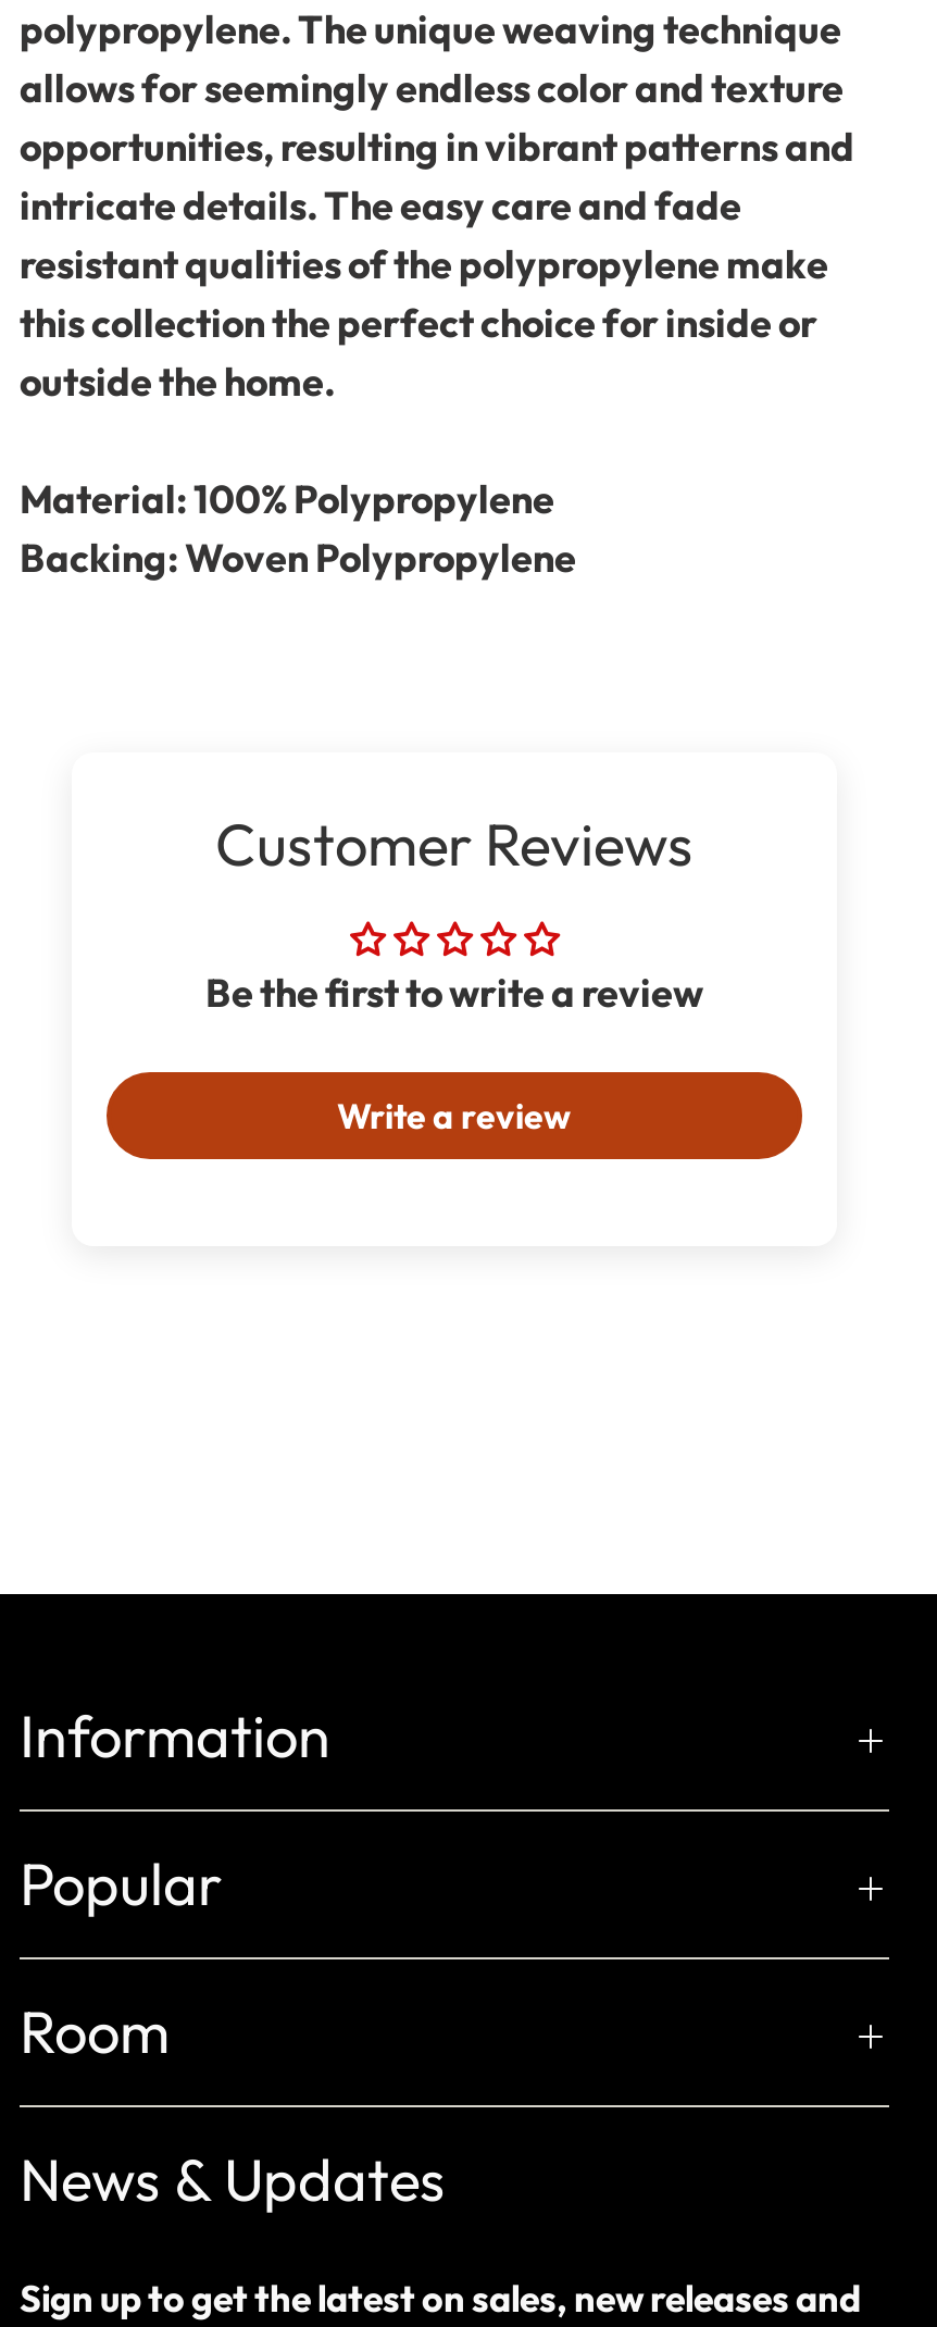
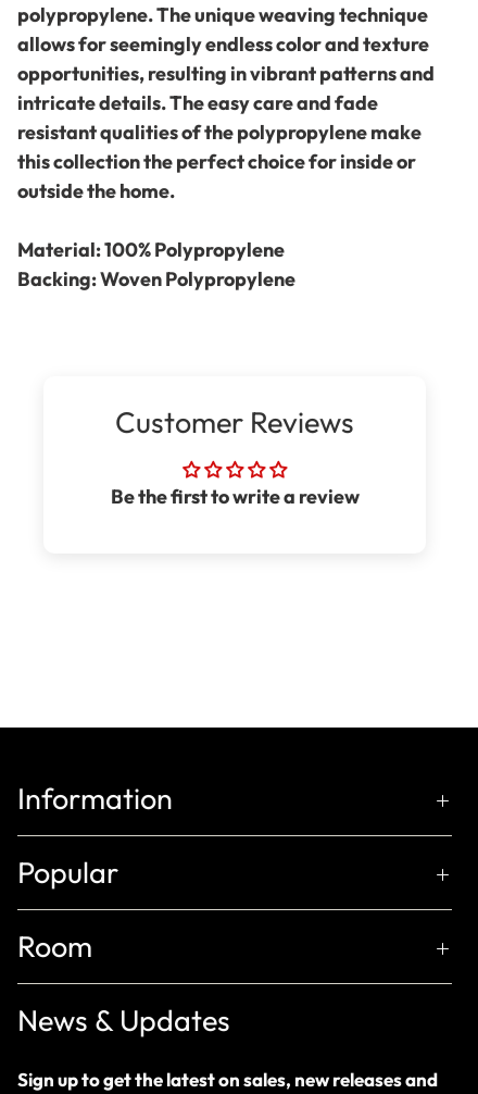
- Write a review
